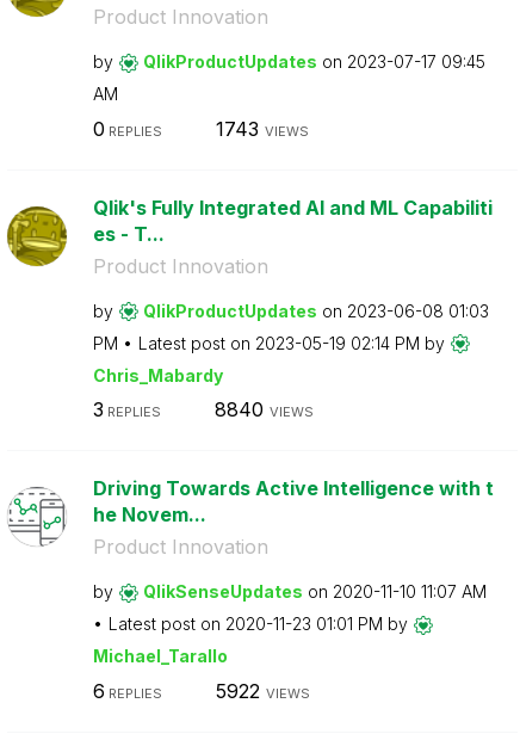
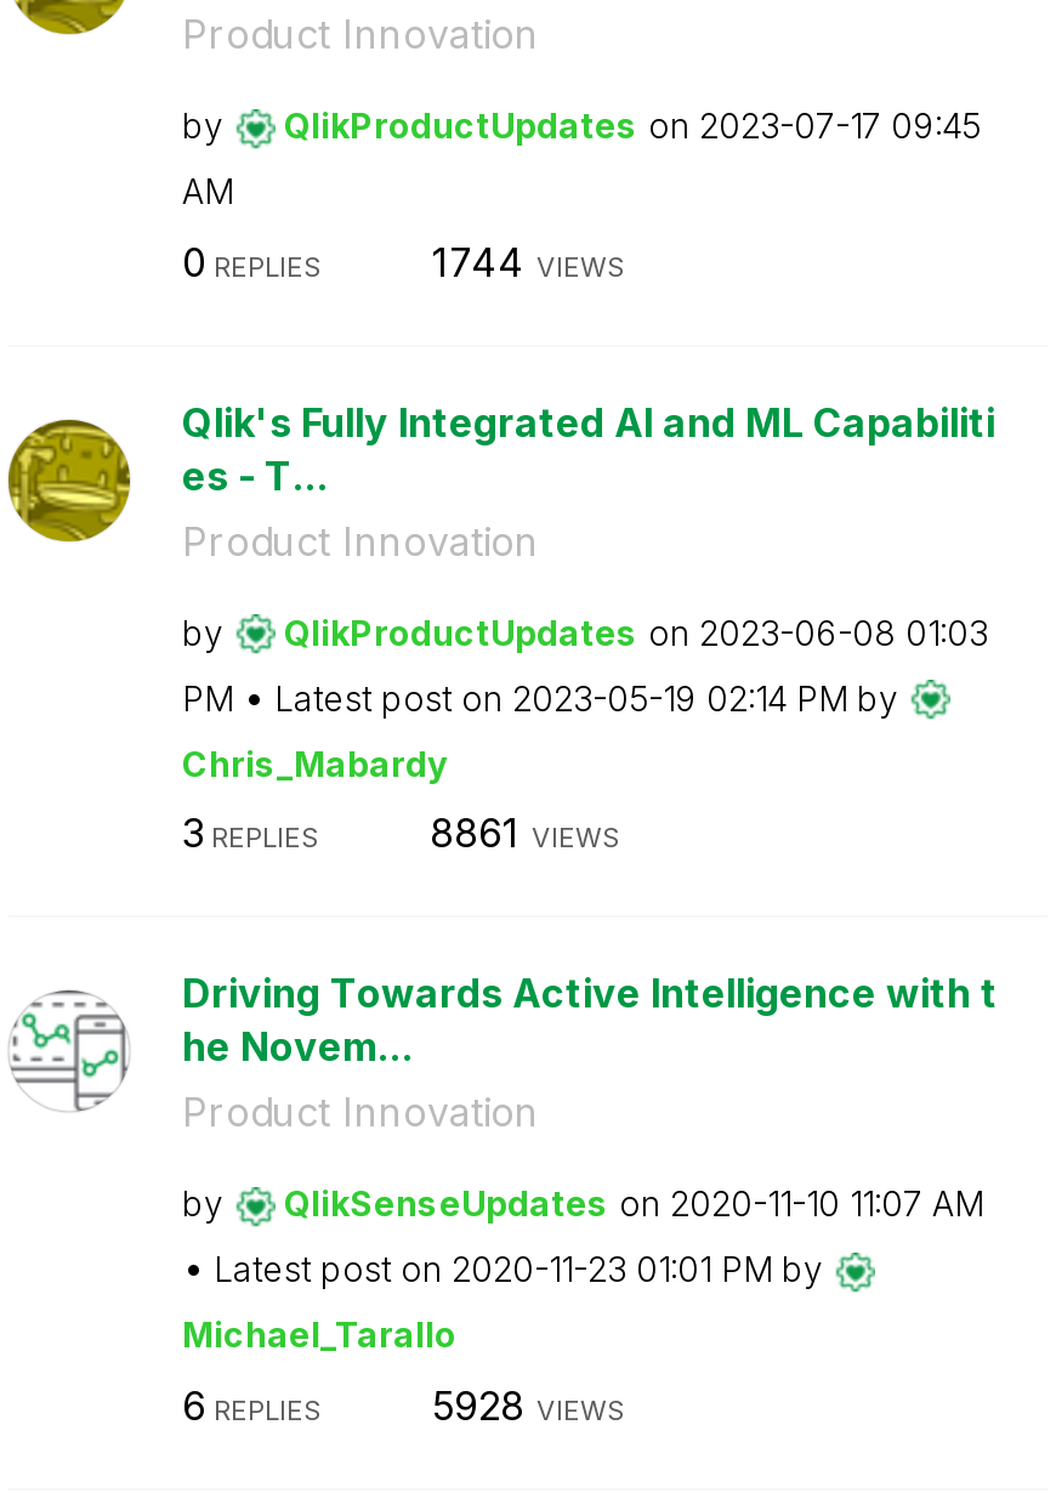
- 1743 VIEWS
+ 1744 VIEWS

- 8840 VIEWS
+ 8861 VIEWS

- 5922 VIEWS
+ 5928 VIEWS
